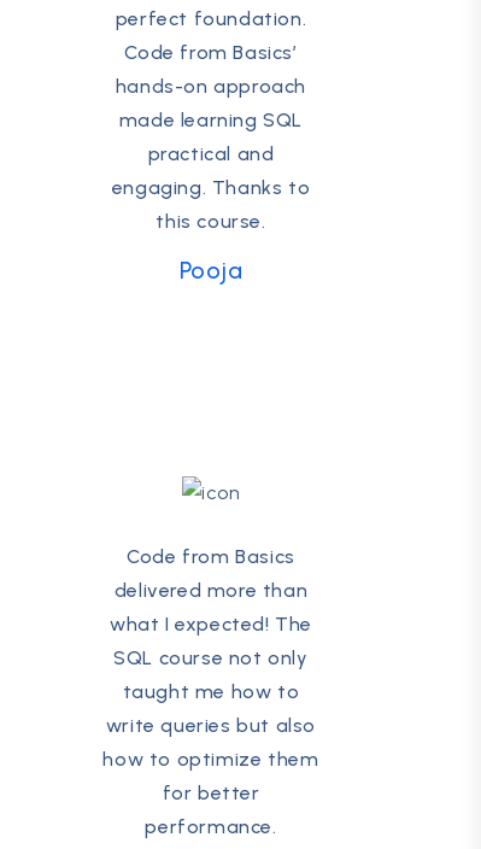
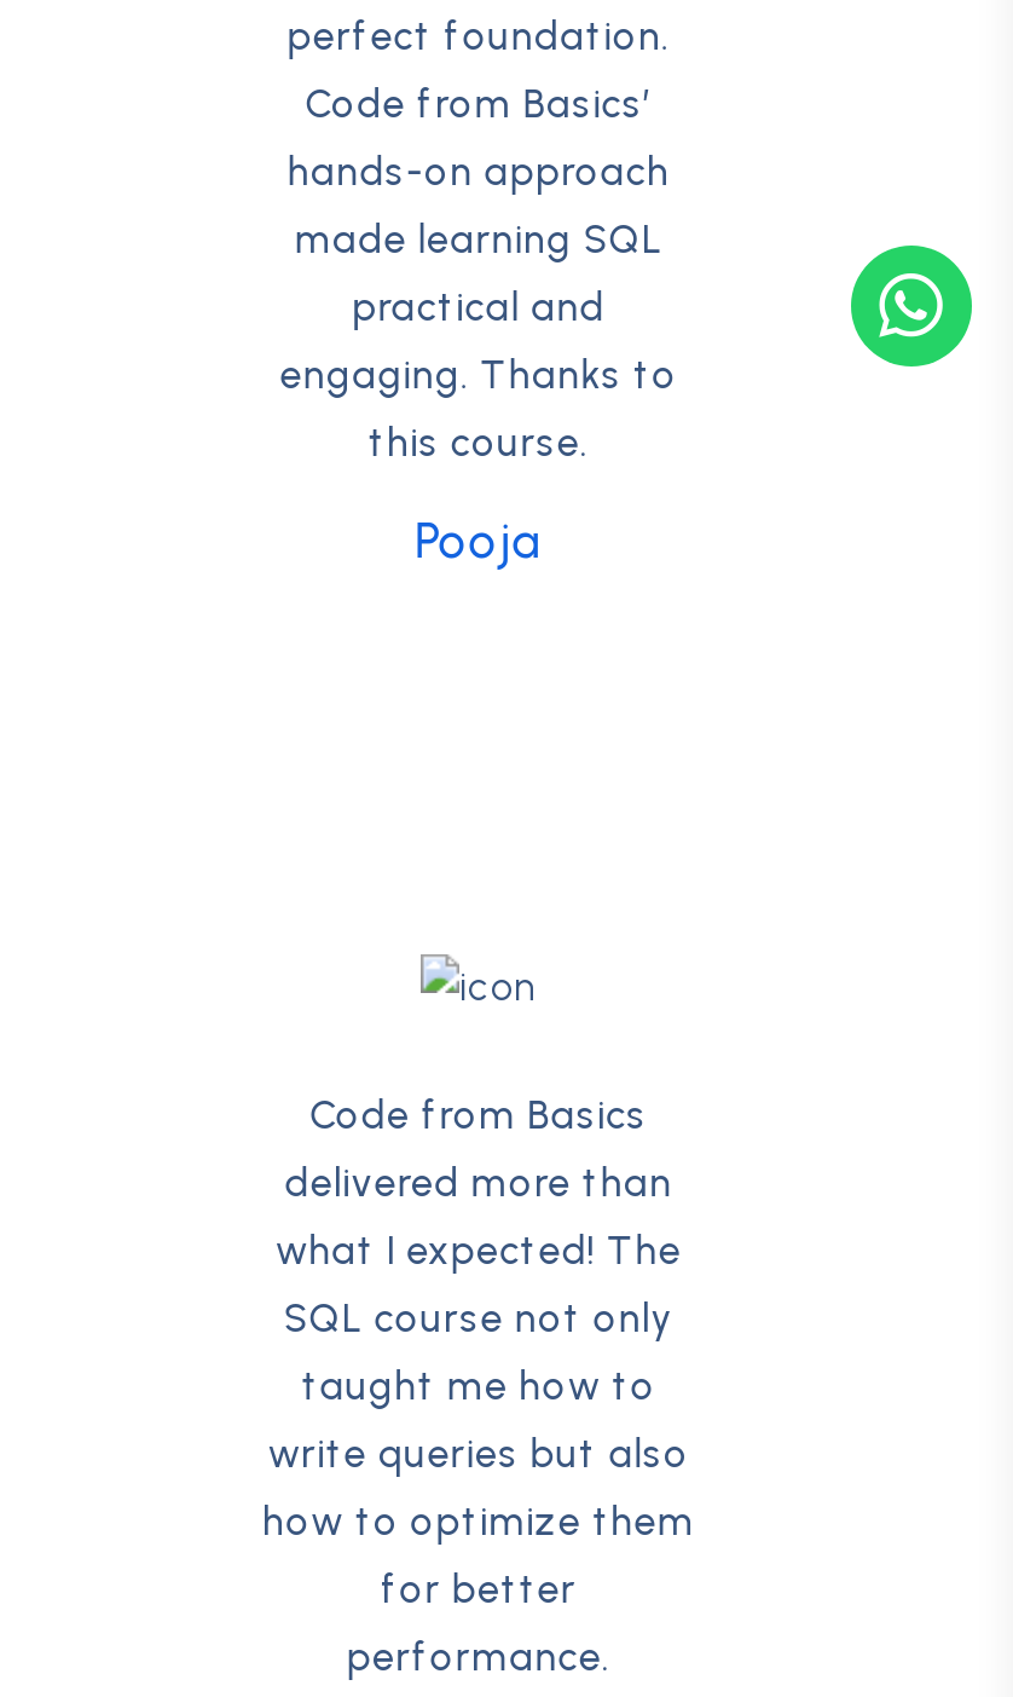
+ [image]
